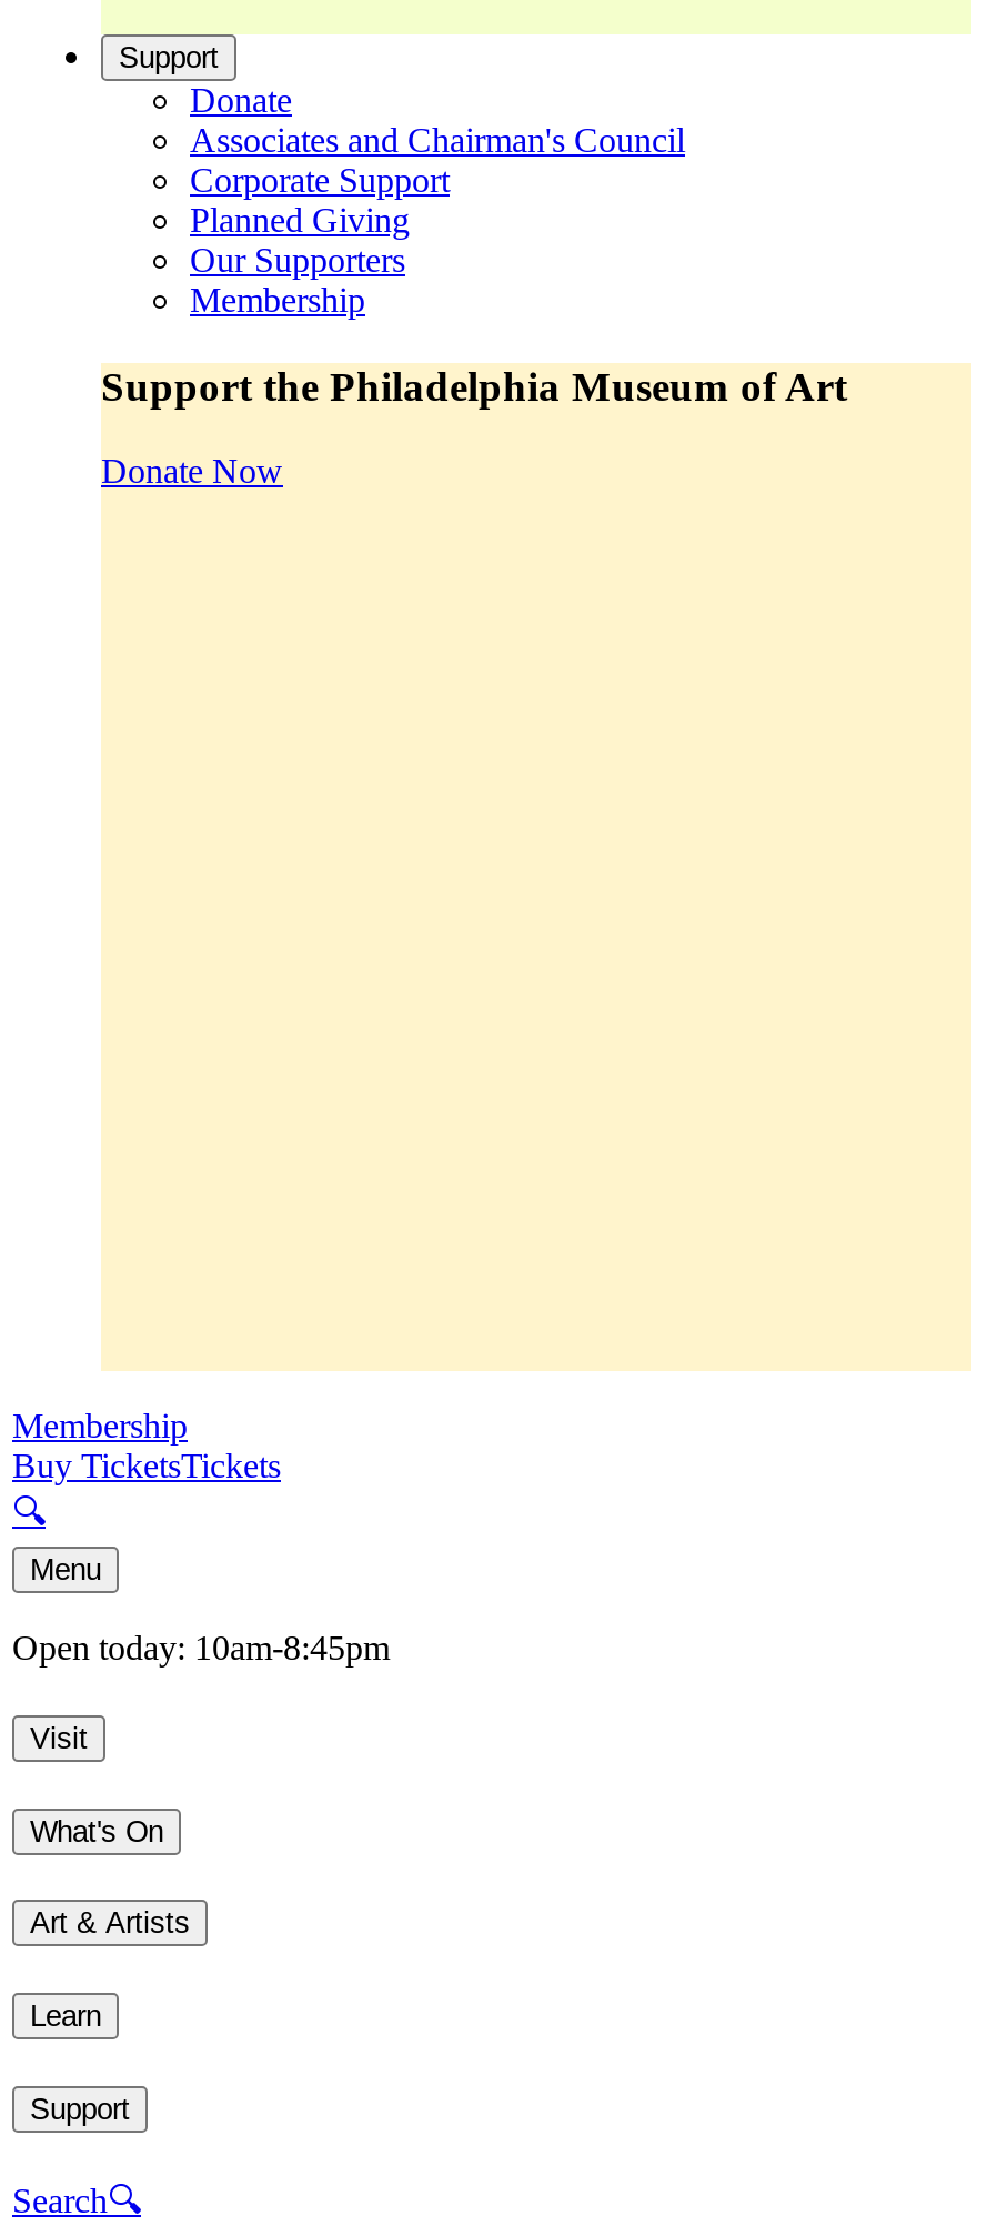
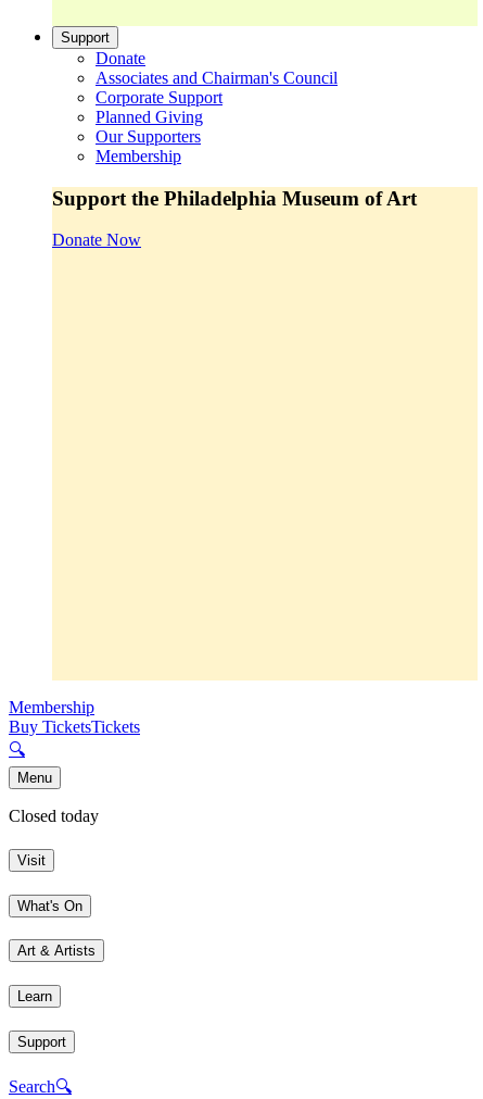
- Open today: 10am-8:45pm
+ Closed today
